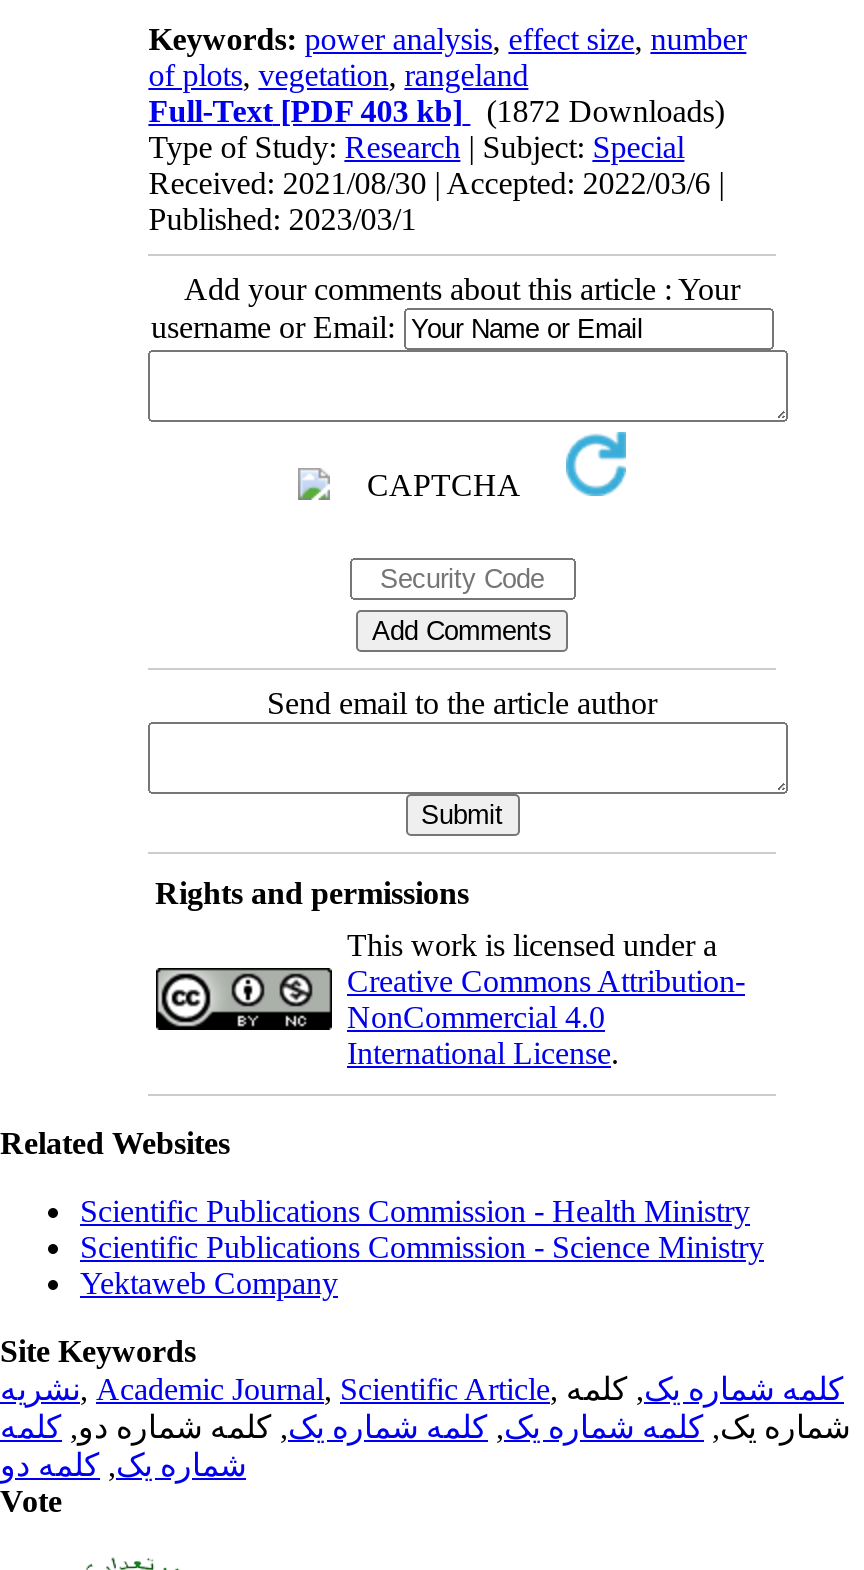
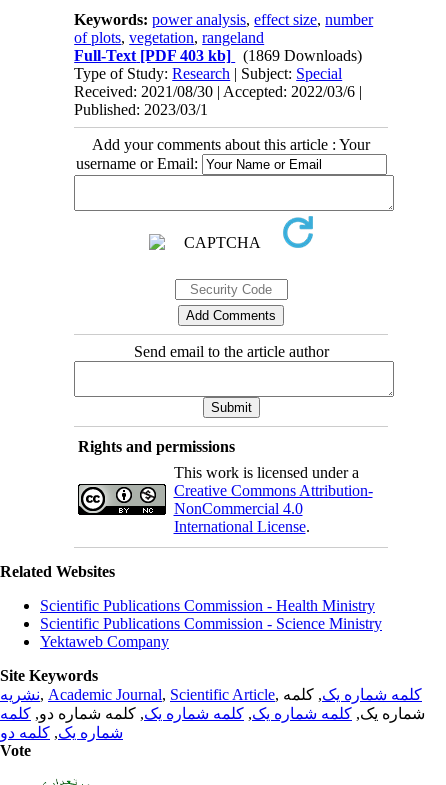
- Full-Text [PDF 403 kb] (1872 Downloads)
+ Full-Text [PDF 403 kb] (1869 Downloads)
